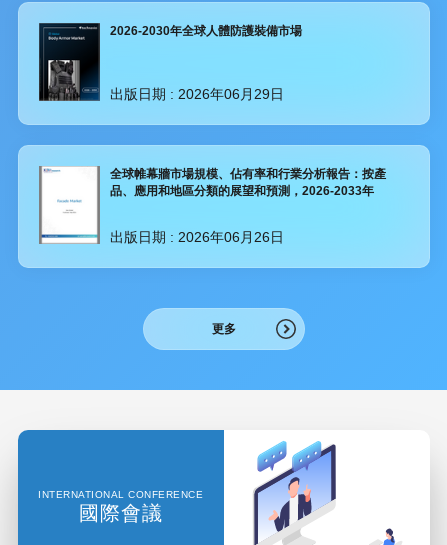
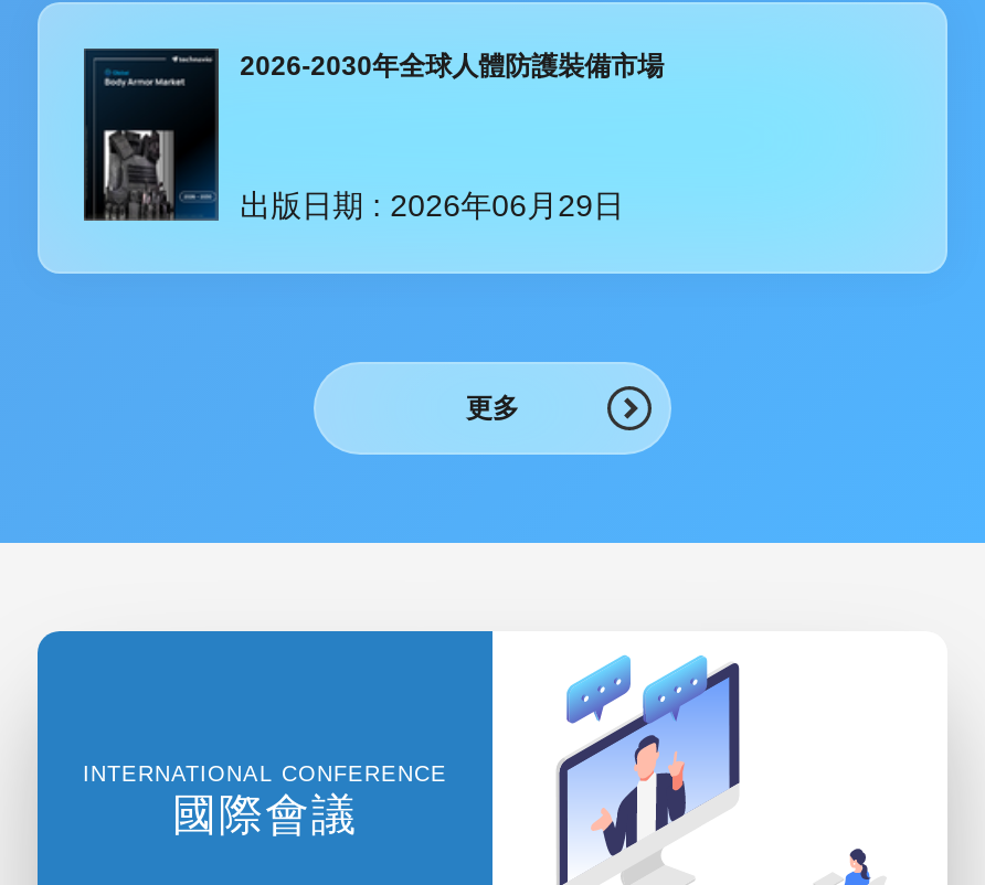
- [image]
- 全球帷幕牆市場規模、佔有率和行業分析報告：按產
- 品、應用和地區分類的展望和預測，2026-2033年
- 出版日期 : 2026年06月26日
